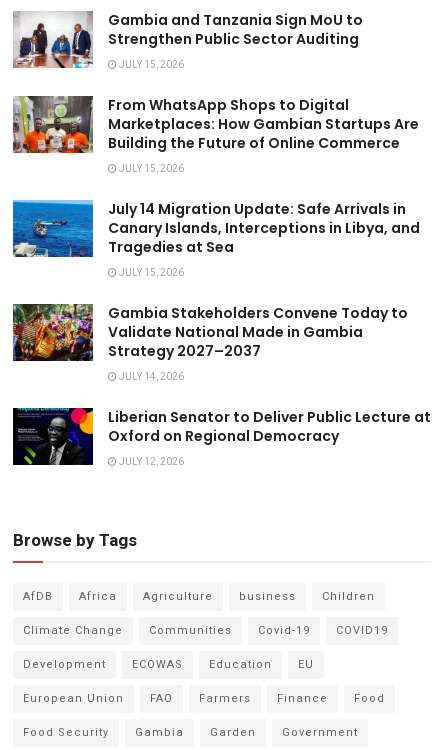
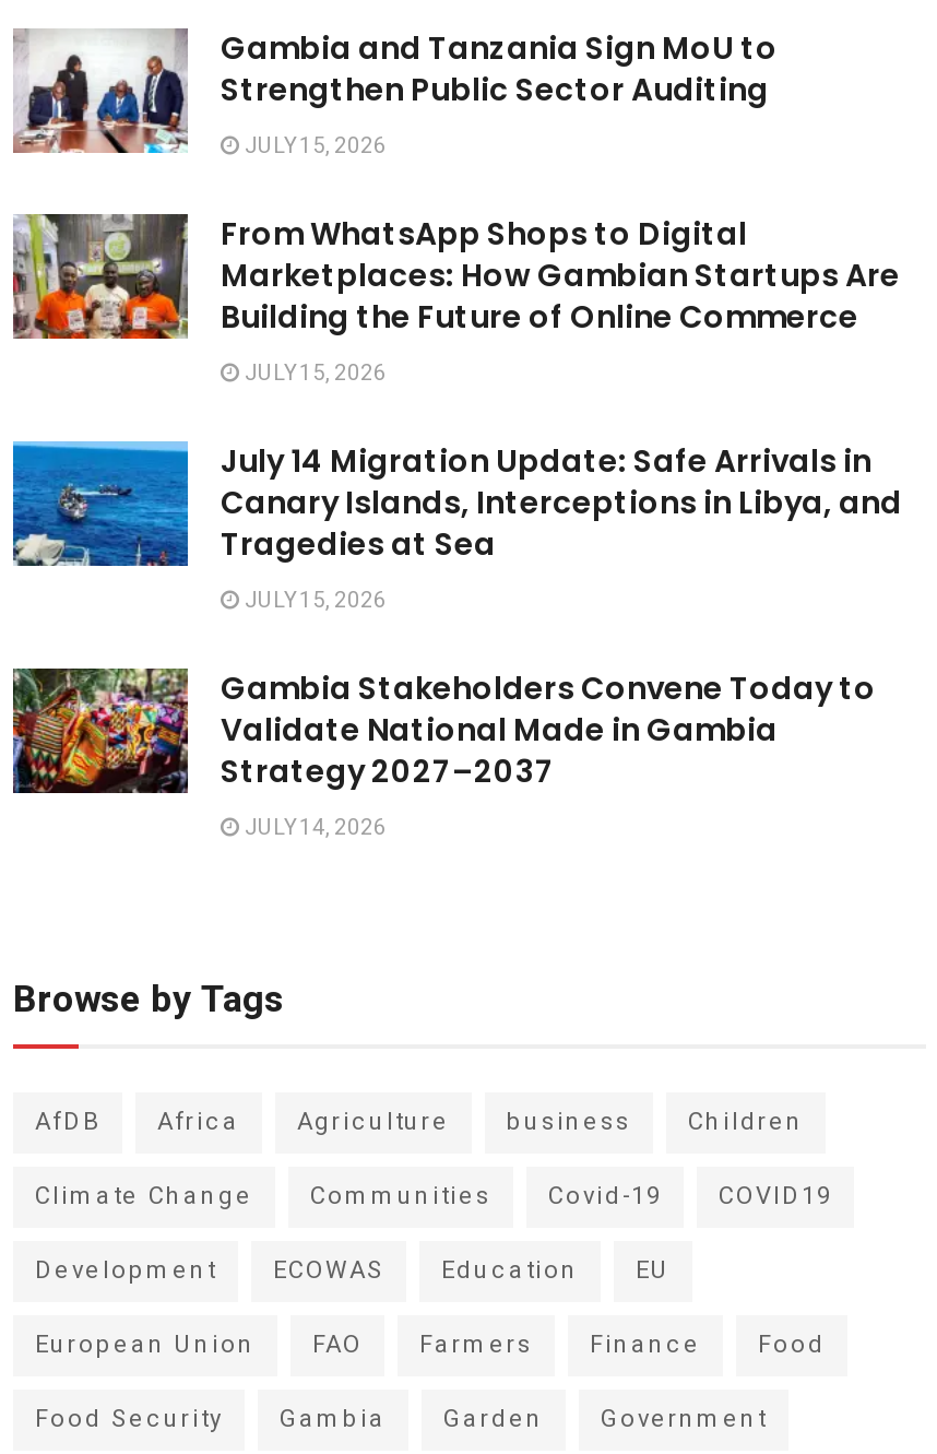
- [image]
- Liberian Senator to Deliver Public Lecture at
- Oxford on Regional Democracy
- JULY 12, 2026
